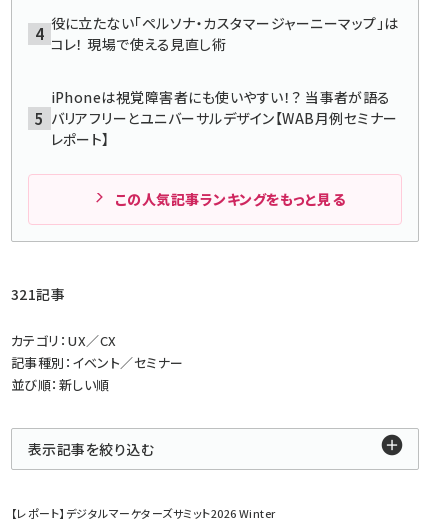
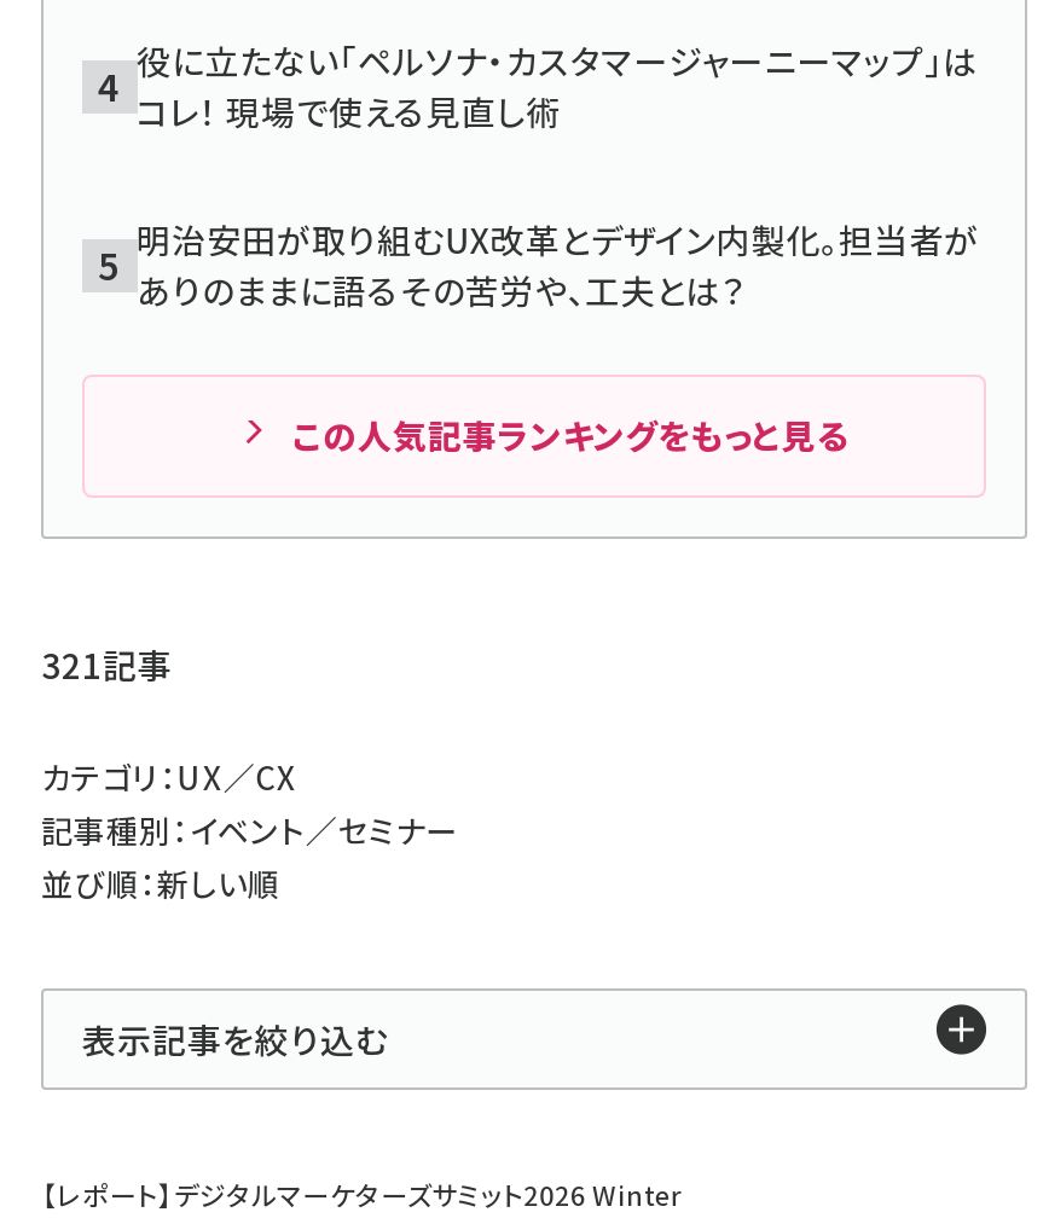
- iPhoneは視覚障害者にも使いやすい！？ 当事者が語る
- バリアフリーとユニバーサルデザイン【WAB月例セミナー
- レポート】
+ 明治安田が取り組むUX改革とデザイン内製化。担当者が
+ ありのままに語るその苦労や、工夫とは？
